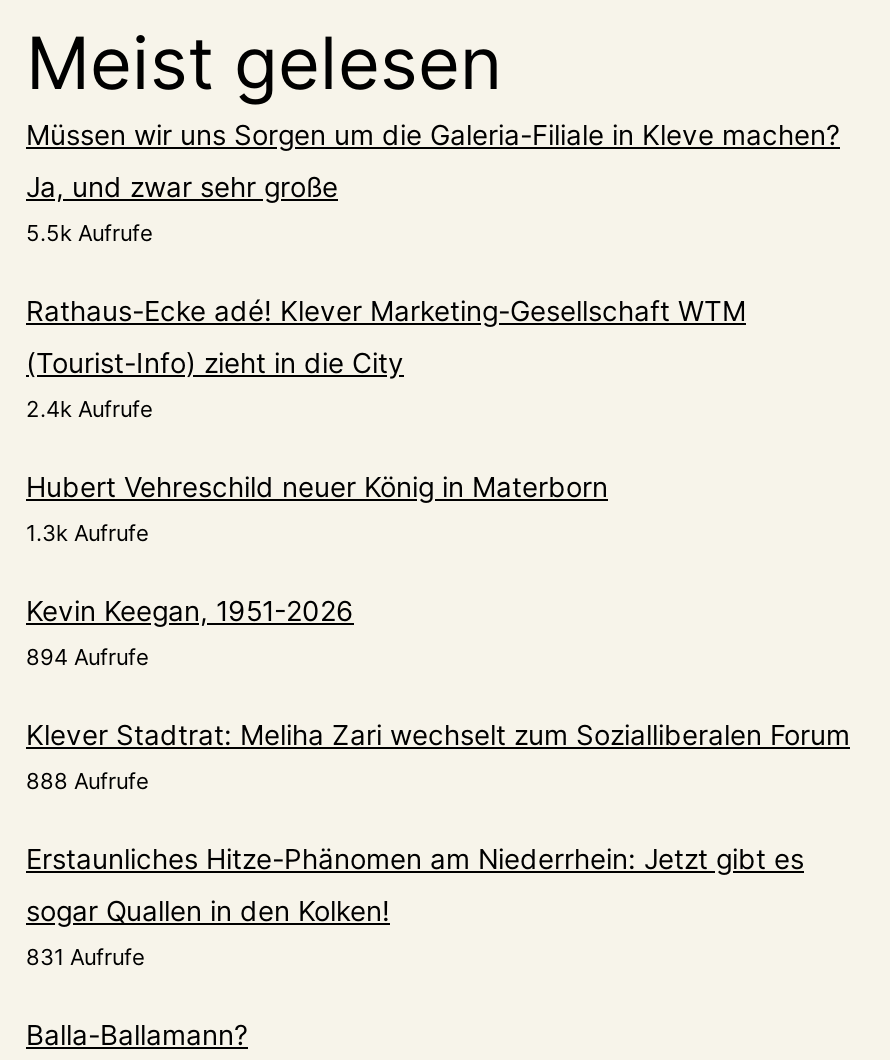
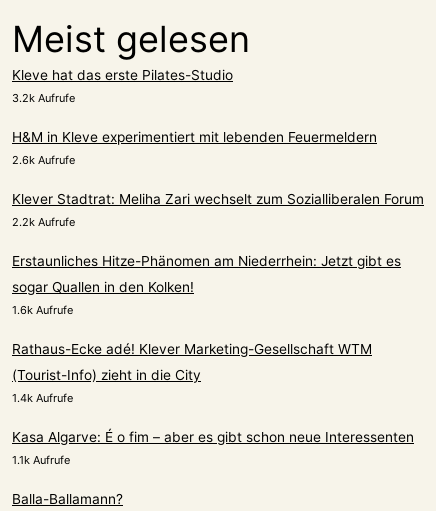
- Müssen wir uns Sorgen um die Galeria-Filiale in Kleve machen?
- Ja, und zwar sehr große
- 5.5k Aufrufe
- 2.4k Aufrufe
- Hubert Vehreschild neuer König in Materborn
- 1.3k Aufrufe
- Kevin Keegan, 1951-2026
- 894 Aufrufe
+ Kleve hat das erste Pilates-Studio
+ 3.2k Aufrufe
+ H&M in Kleve experimentiert mit lebenden Feuermeldern
+ 2.6k Aufrufe

moved down: Rathaus-Ecke adé! Klever Marketing-Gesellschaft WTM | (Tourist-Info) zieht in die City

moved up: Klever Stadtrat: Meliha Zari wechselt zum Sozialliberalen Forum

- 888 Aufrufe
+ 2.2k Aufrufe

moved up: Erstaunliches Hitze-Phänomen am Niederrhein: Jetzt gibt es | sogar Quallen in den Kolken!

- 831 Aufrufe
+ 1.6k Aufrufe
+ 1.4k Aufrufe
+ Kasa Algarve: É o fim – aber es gibt schon neue Interessenten
+ 1.1k Aufrufe
